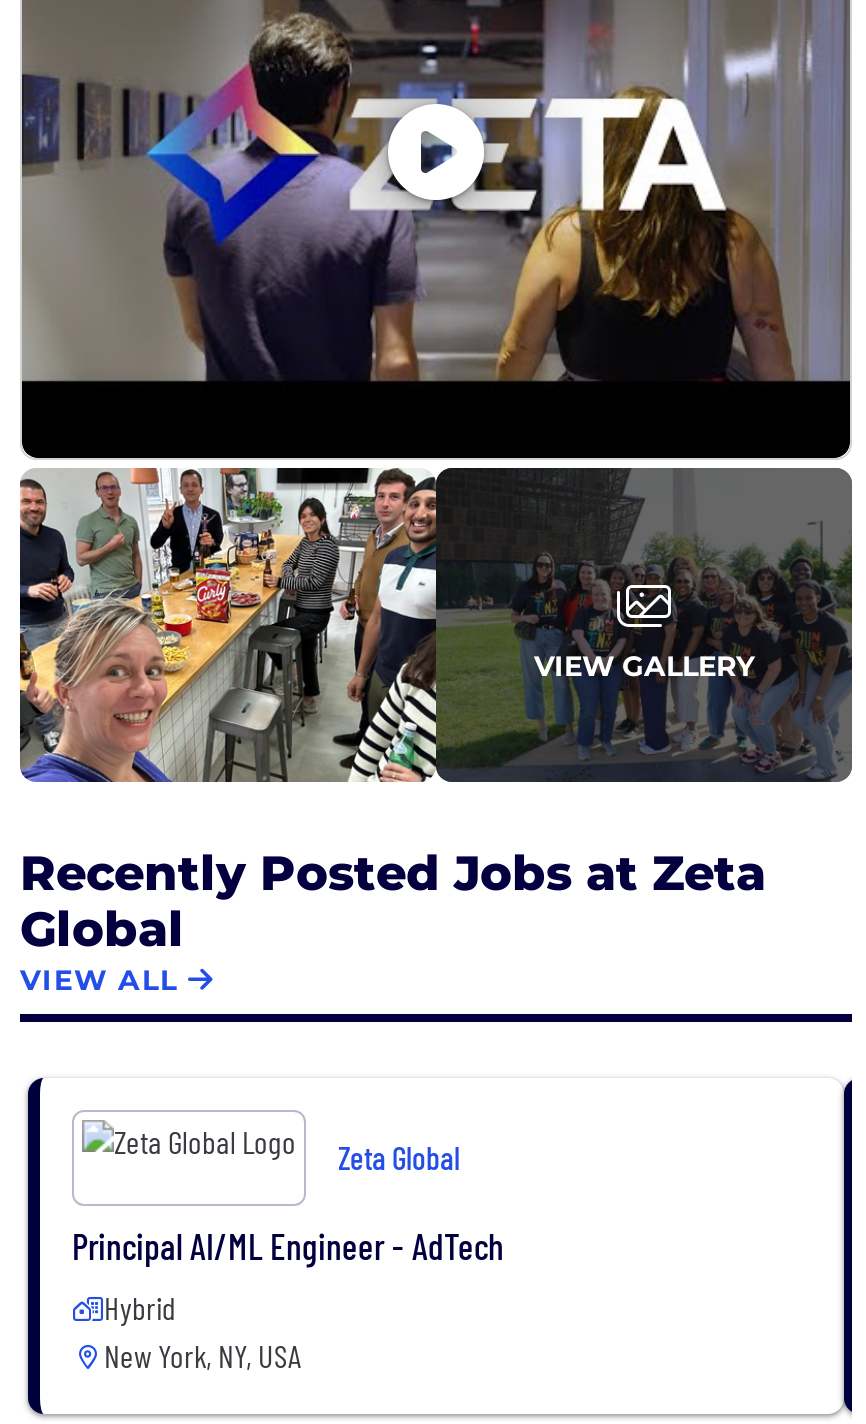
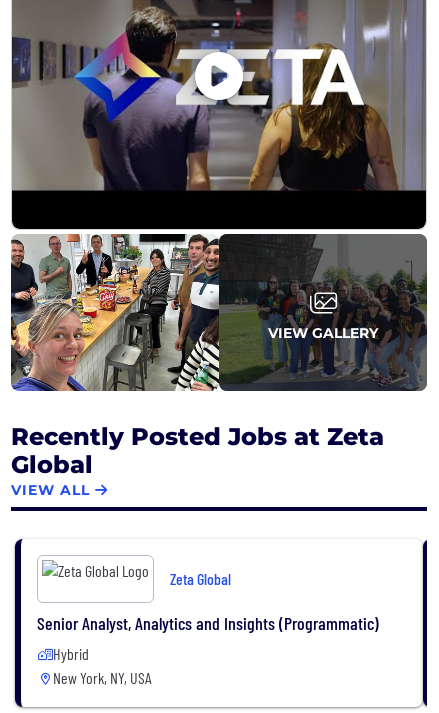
- Principal AI/ML Engineer - AdTech
+ Senior Analyst, Analytics and Insights (Programmatic)
